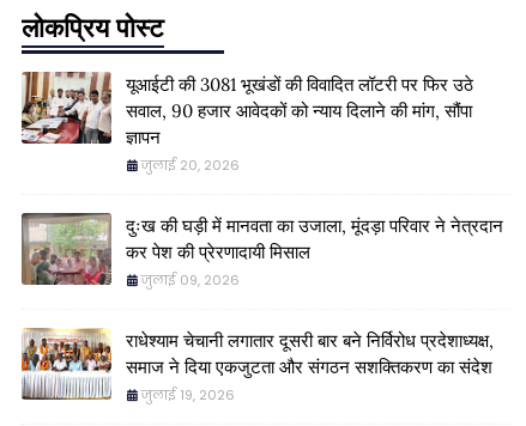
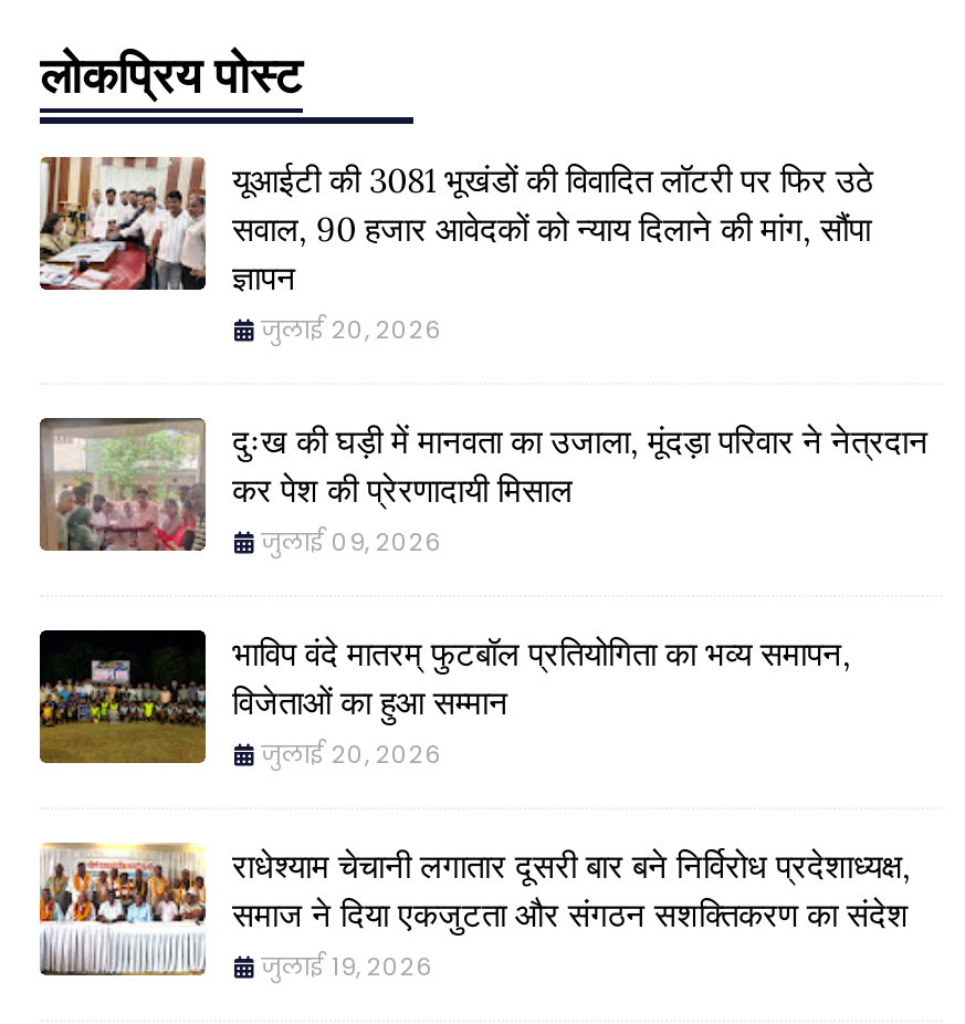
+ [image]
+ भाविप वंदे मातरम् फुटबॉल प्रतियोगिता का भव्य समापन,
+ विजेताओं का हुआ सम्मान
+ जुलाई 20, 2026
